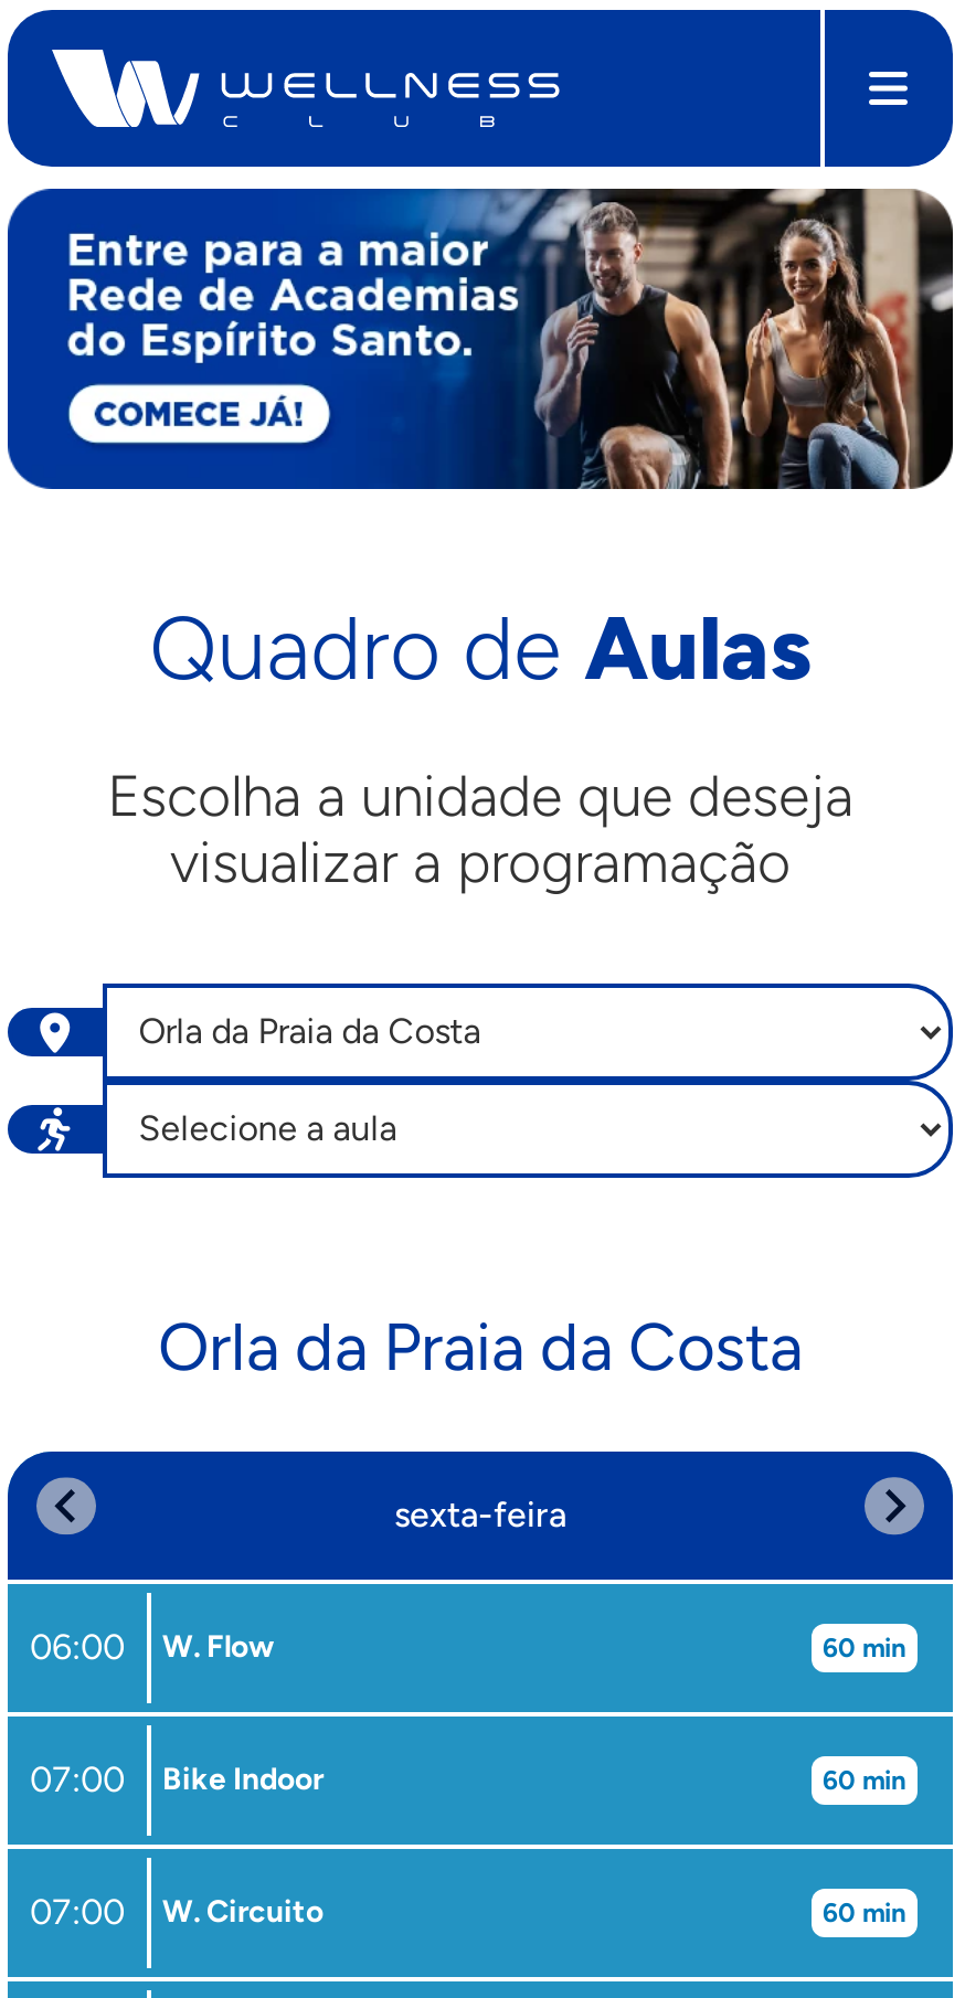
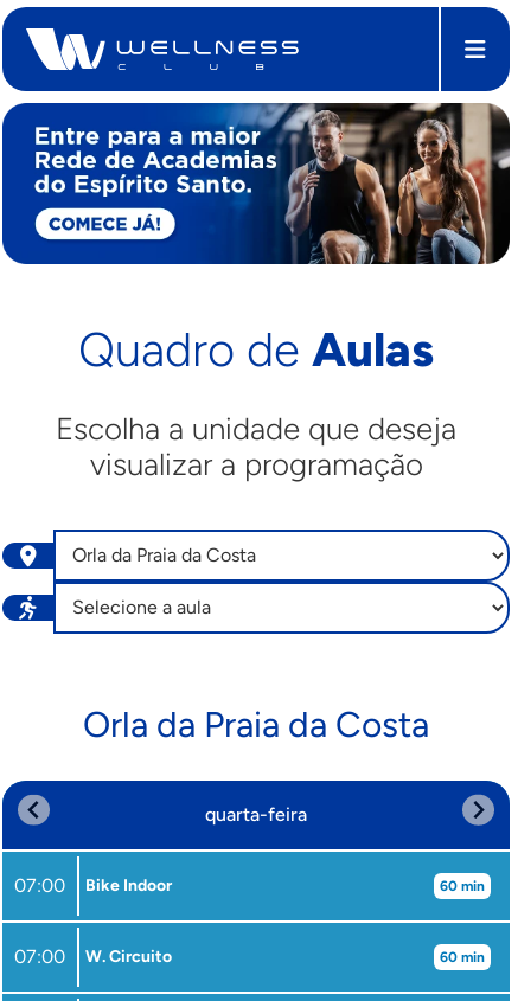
- sexta-feira
- 06:00
- W. Flow
- 60 min
+ quarta-feira
